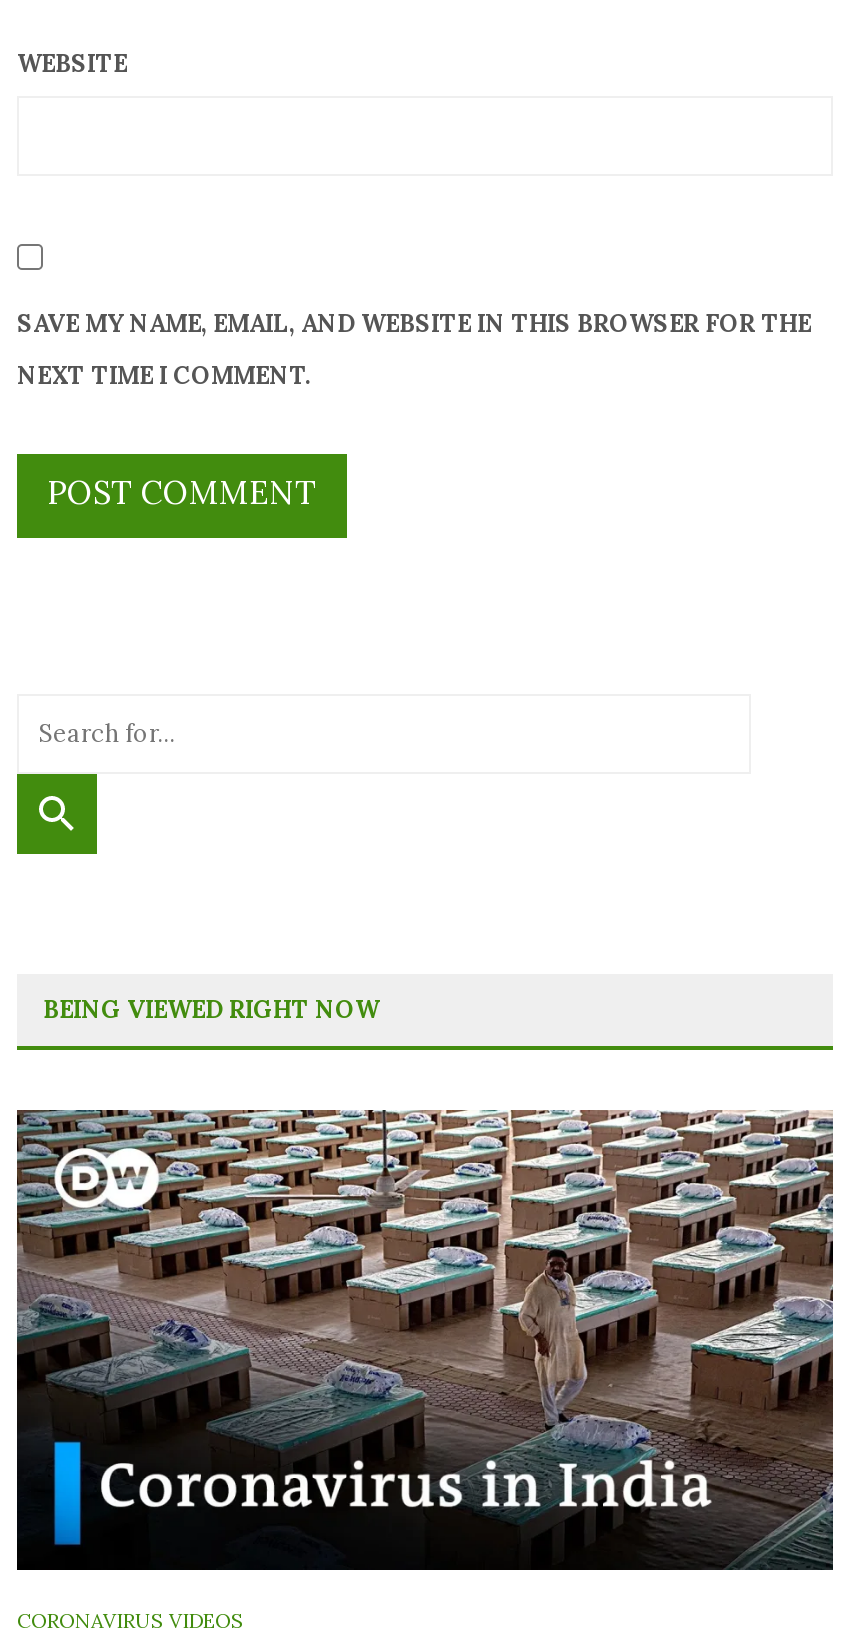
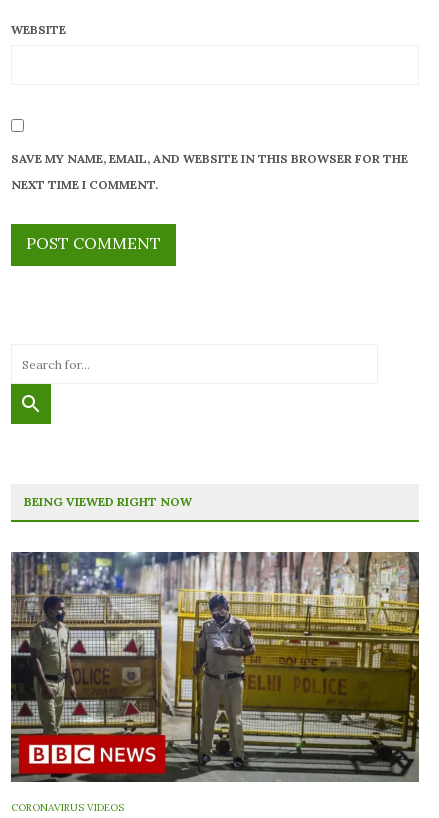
- [image]
+ [image]
